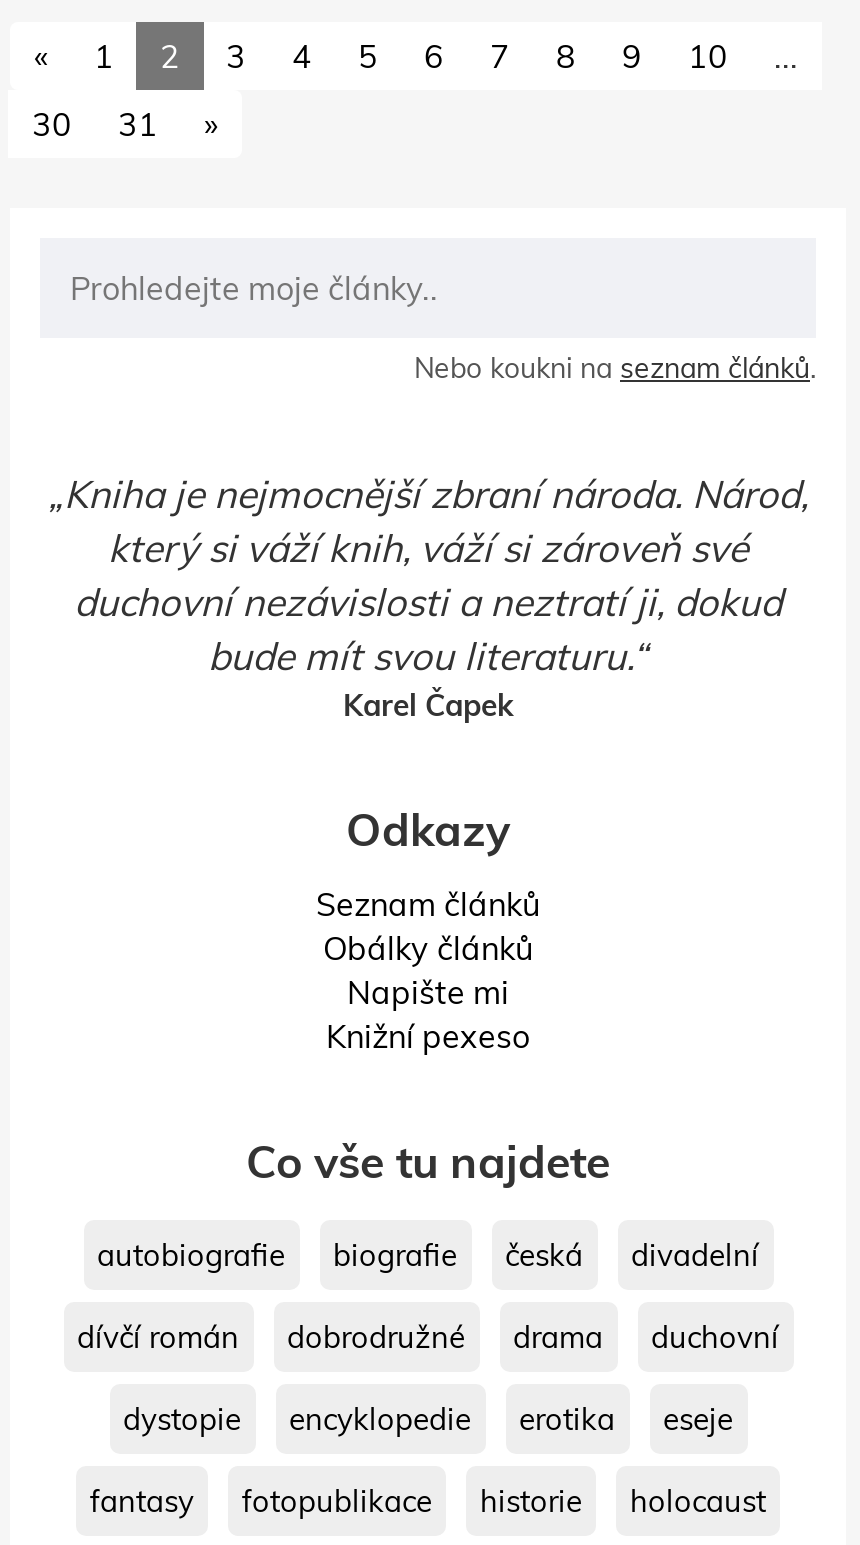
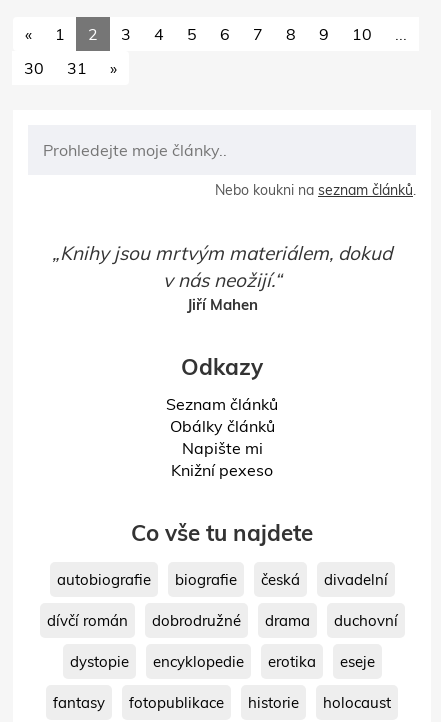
- Kniha je nejmocnější zbraní národa. Národ,
- který si váží knih, váží si zároveň své
- duchovní nezávislosti a neztratí ji, dokud
- bude mít svou literaturu.
- Karel Čapek
+ Knihy jsou mrtvým materiálem, dokud
+ v nás neožijí.
+ Jiří Mahen
